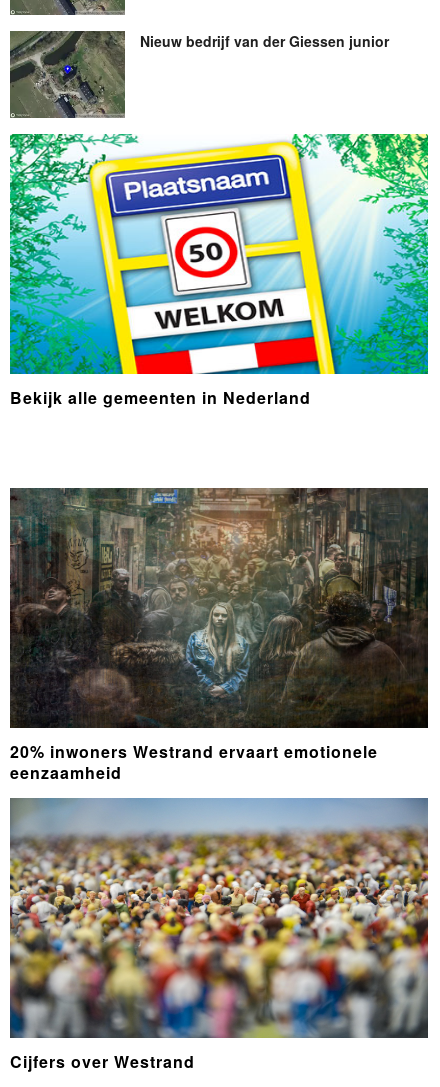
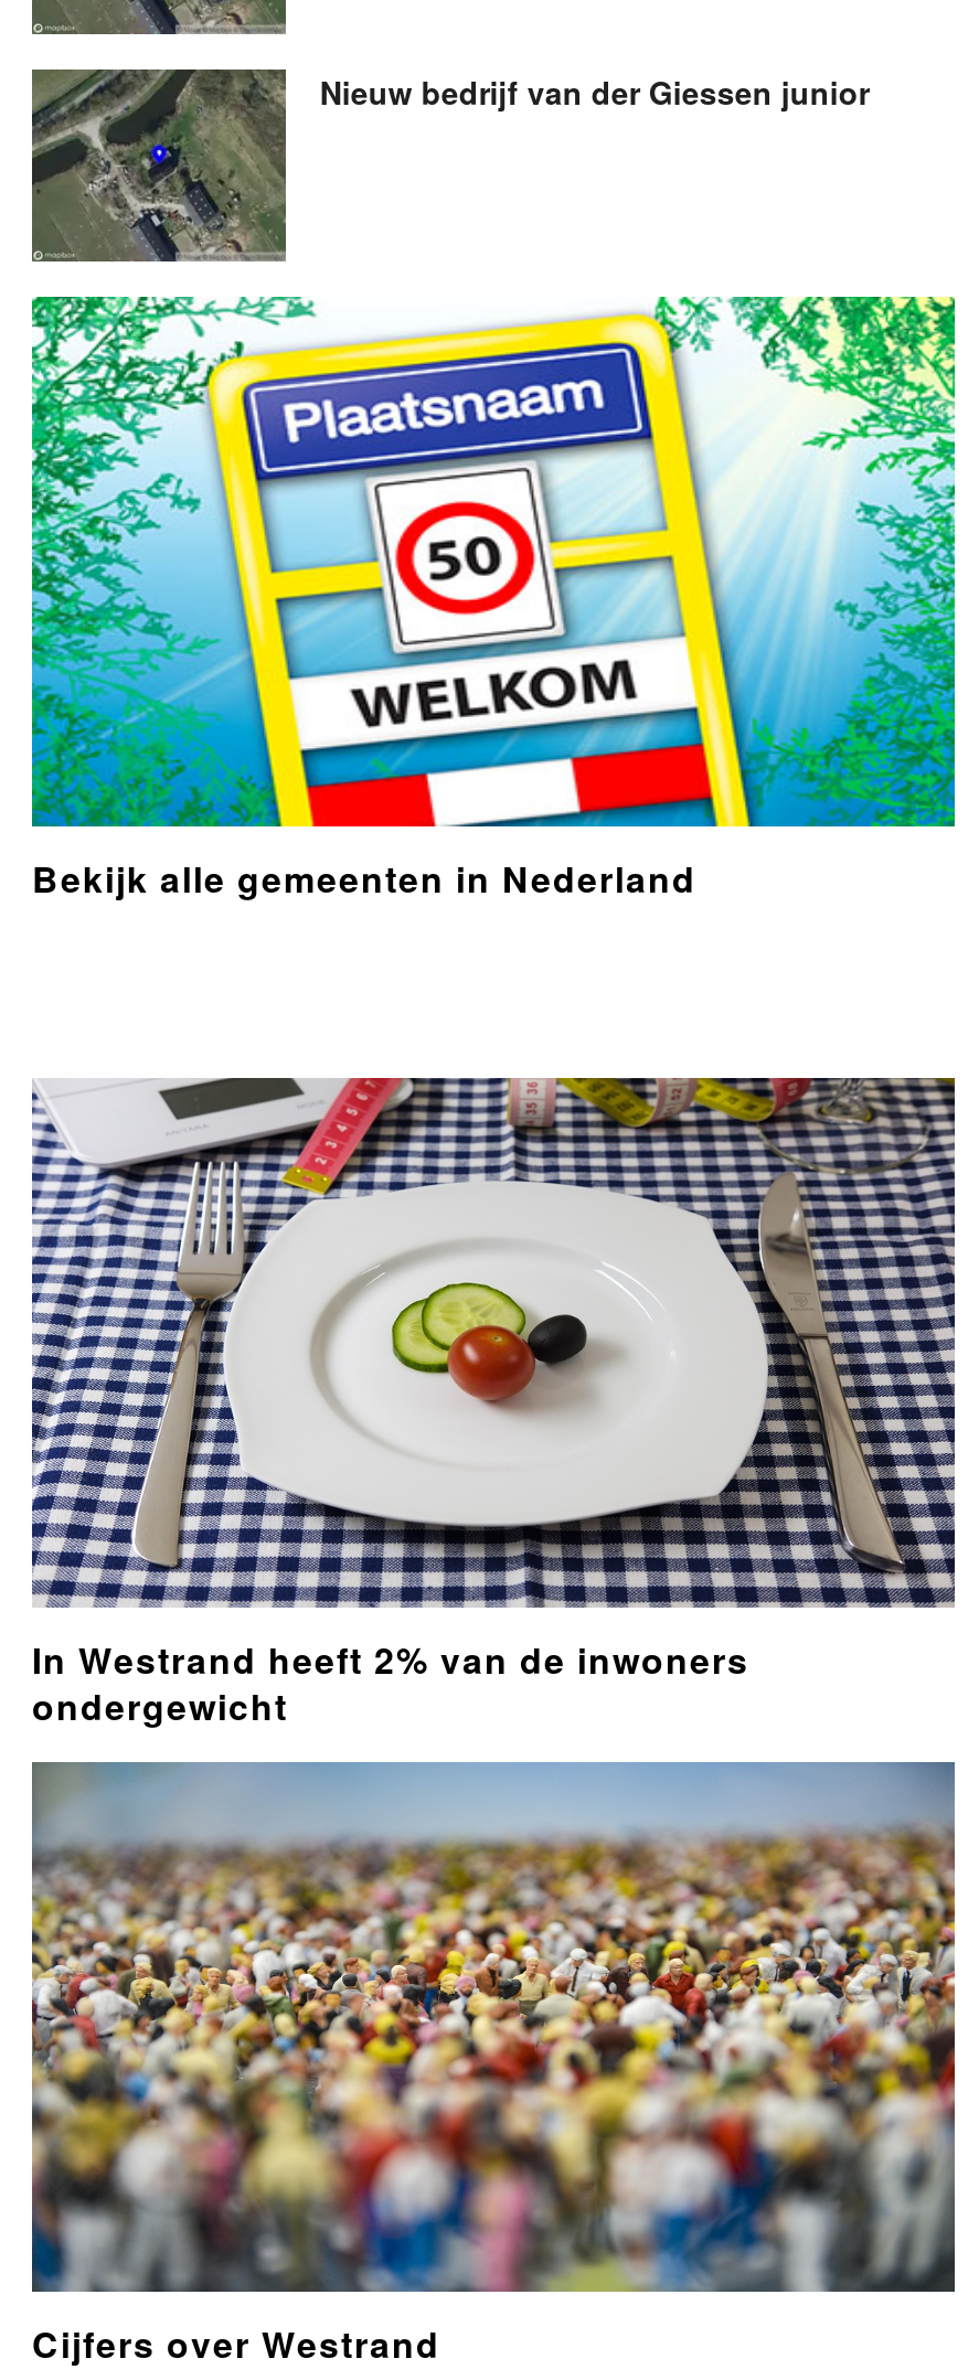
- [image]
- 20% inwoners Westrand ervaart emotionele
- eenzaamheid
+ [image]
+ In Westrand heeft 2% van de inwoners
+ ondergewicht
